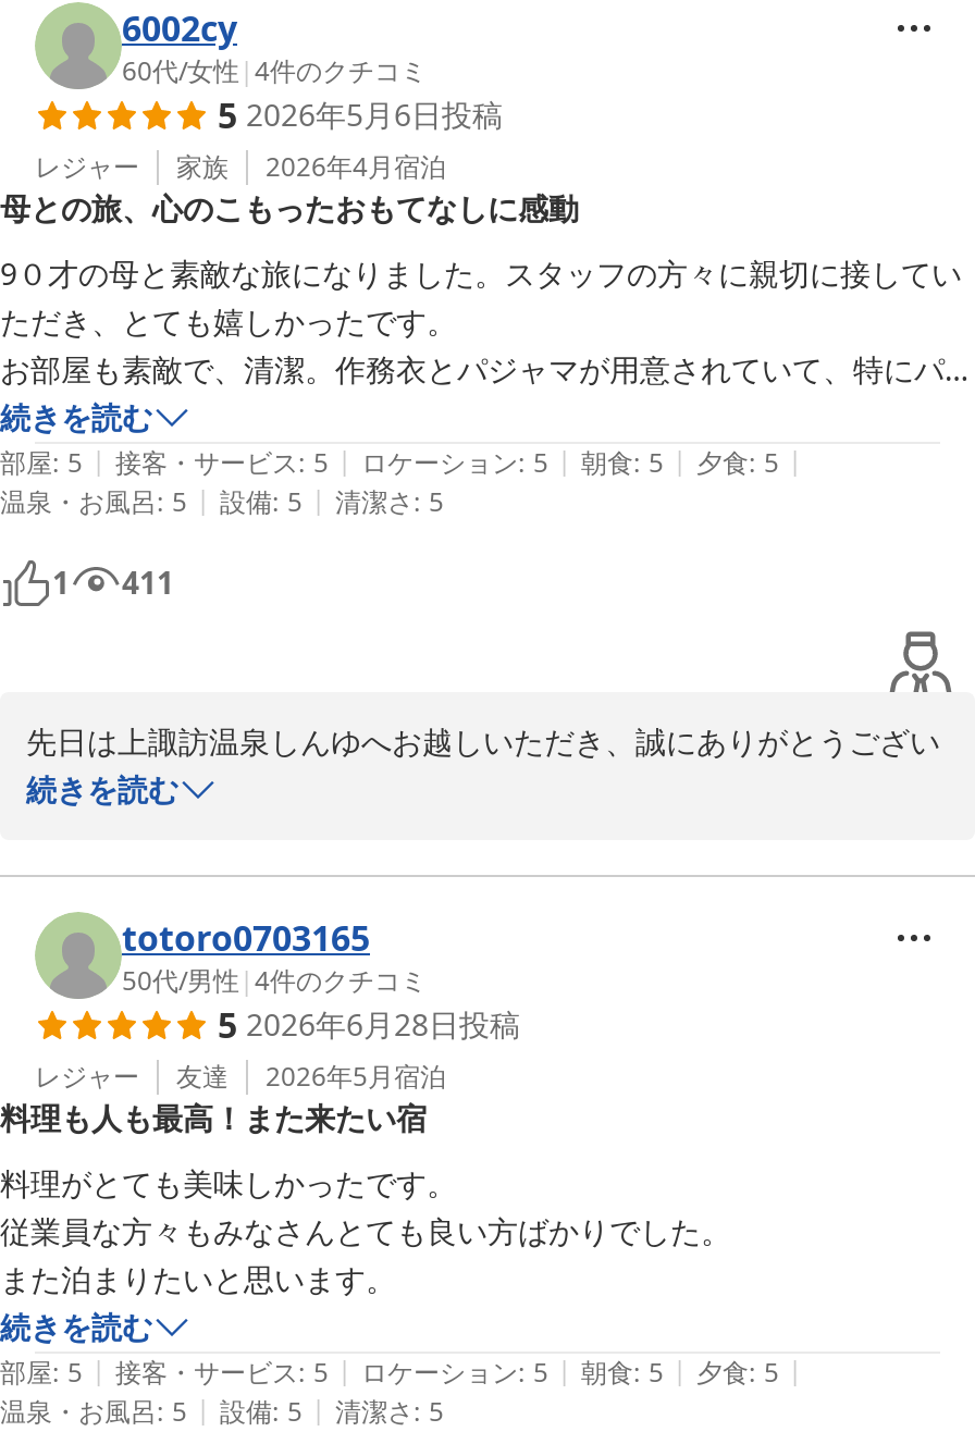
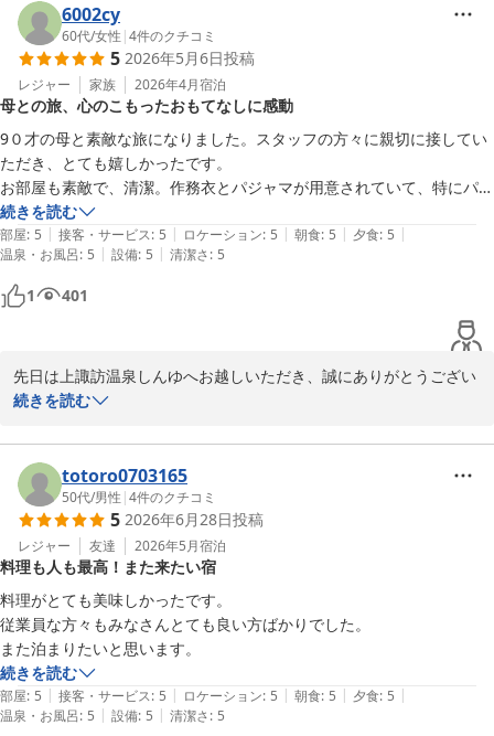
- 1 411
+ 1 401
